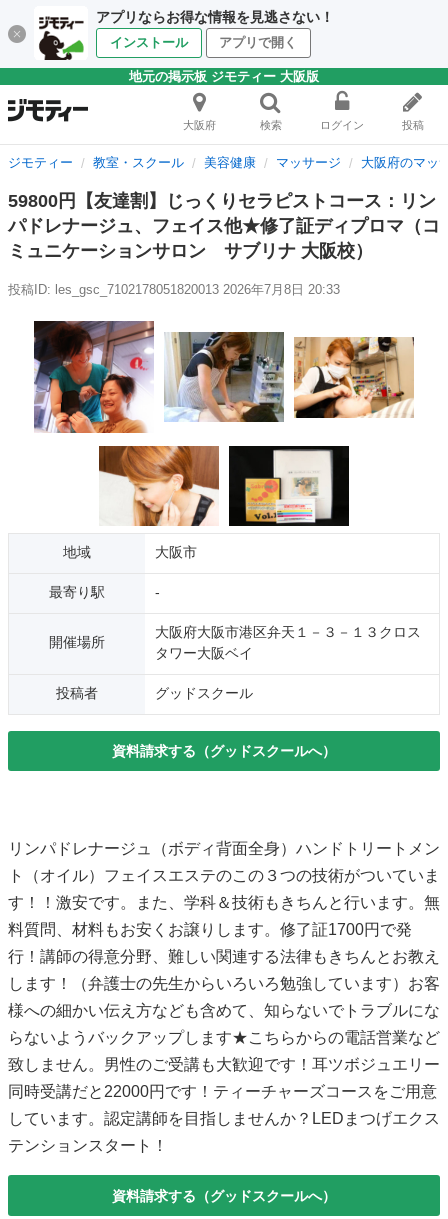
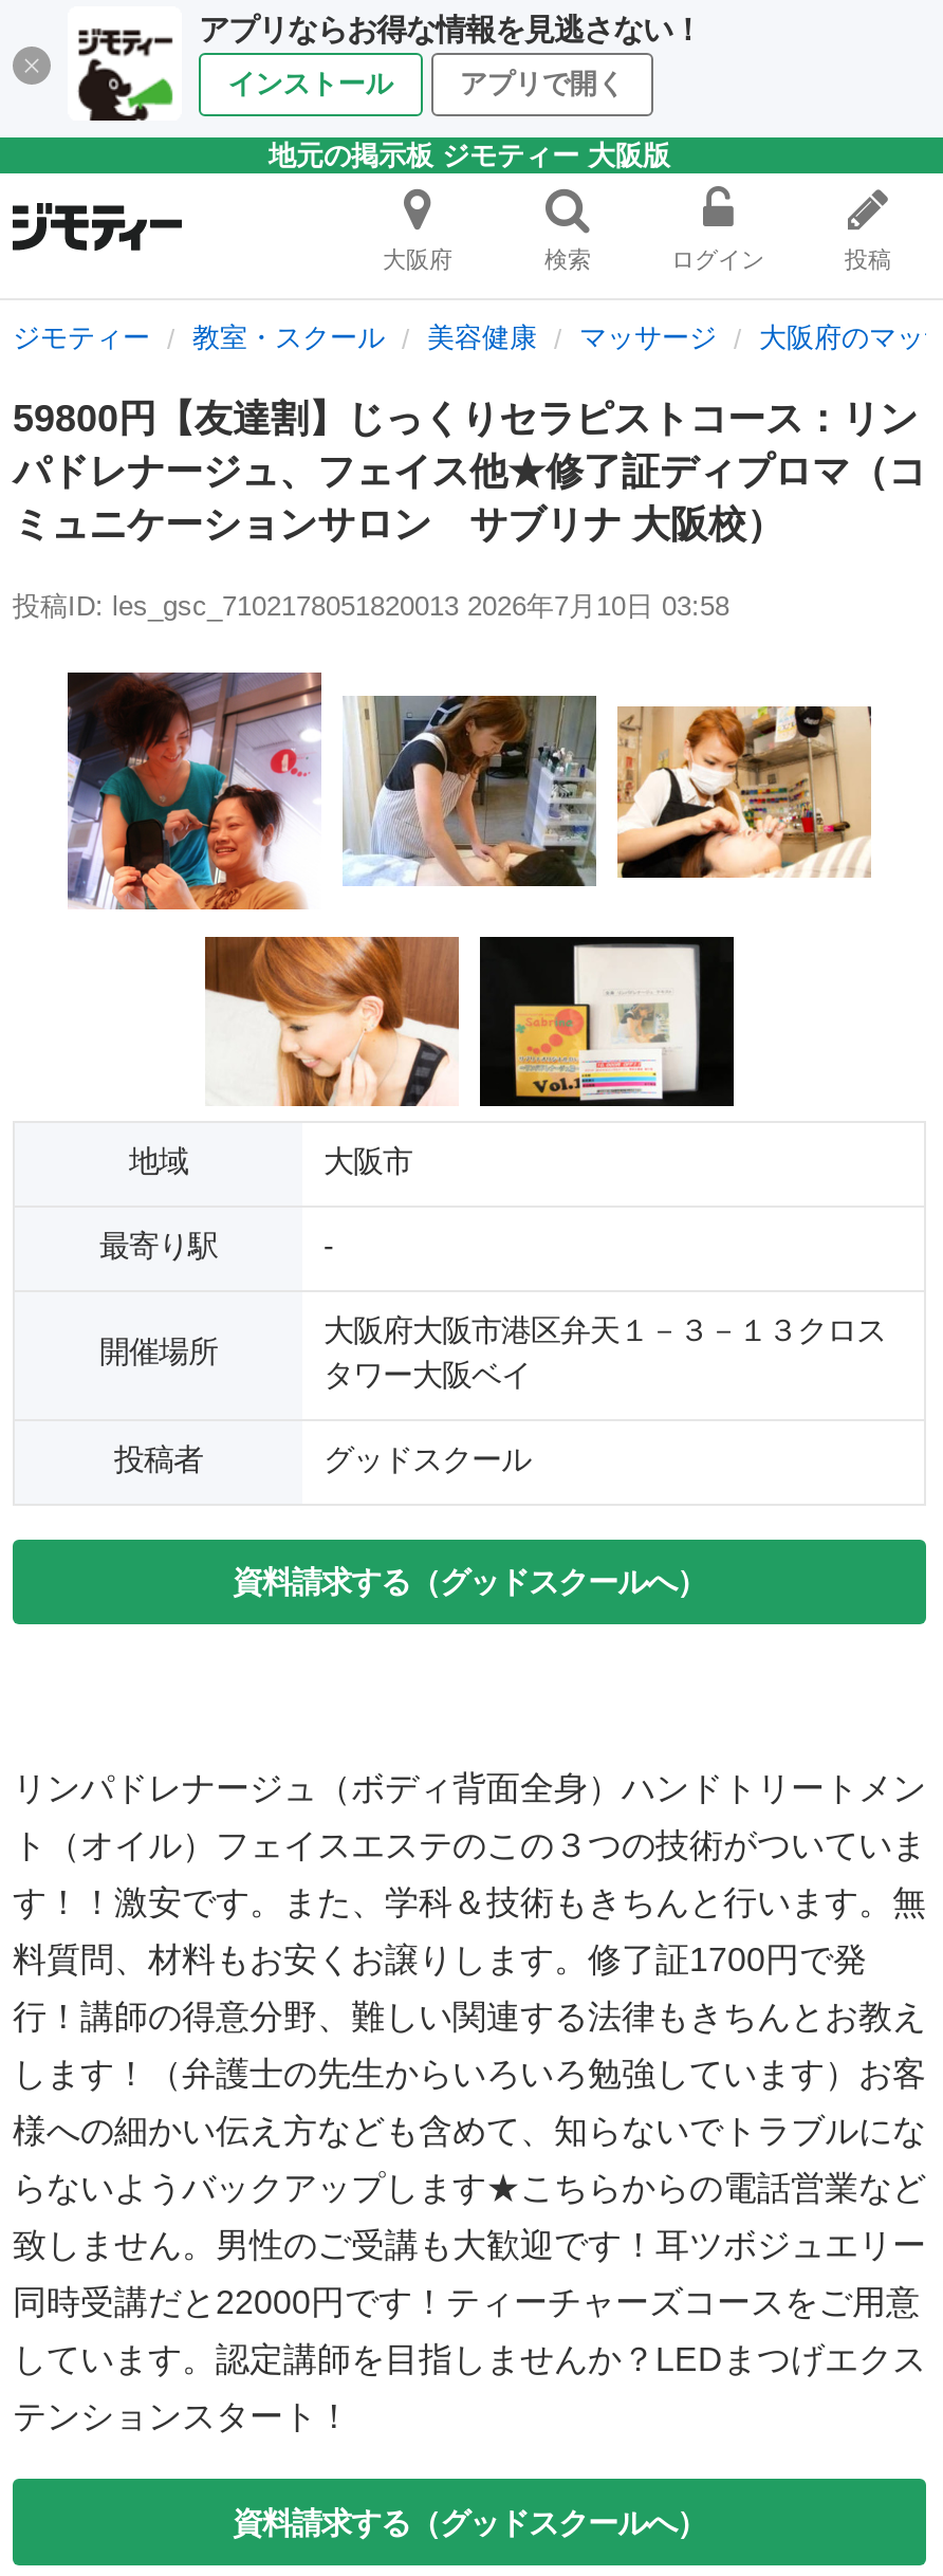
- 投稿ID: les_gsc_7102178051820013 2026年7月8日 20:33
+ 投稿ID: les_gsc_7102178051820013 2026年7月10日 03:58
